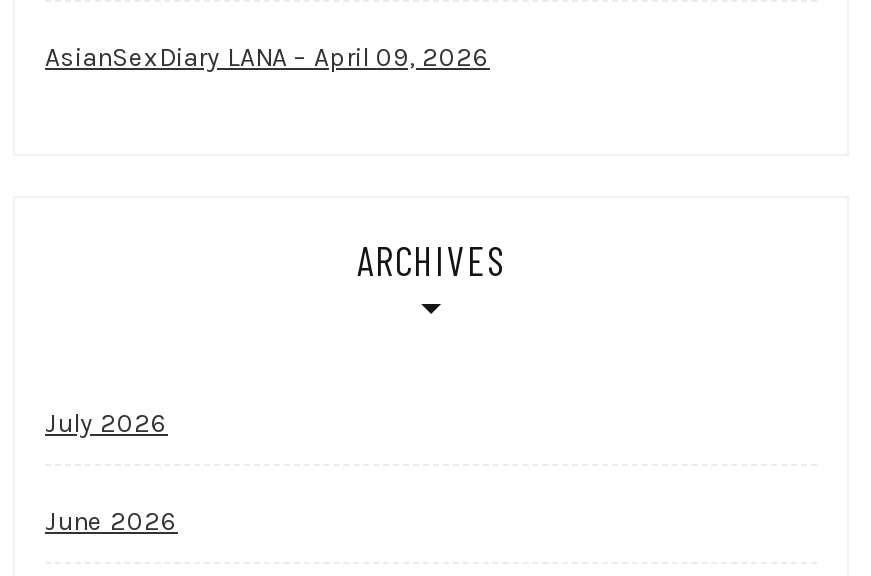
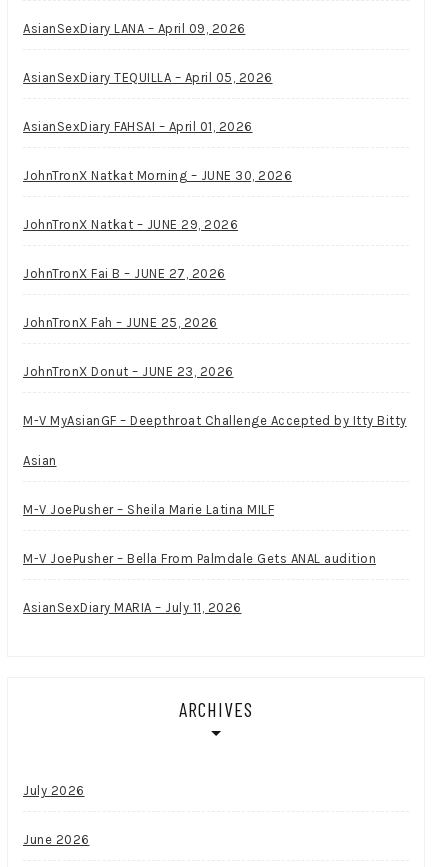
+ AsianSexDiary TEQUILLA – April 05, 2026
+ AsianSexDiary FAHSAI – April 01, 2026
+ JohnTronX Natkat Morning – JUNE 30, 2026
+ JohnTronX Natkat – JUNE 29, 2026
+ JohnTronX Fai B – JUNE 27, 2026
+ JohnTronX Fah – JUNE 25, 2026
+ JohnTronX Donut – JUNE 23, 2026
+ M-V MyAsianGF – Deepthroat Challenge Accepted by Itty Bitty
+ Asian
+ M-V JoePusher – Sheila Marie Latina MILF
+ M-V JoePusher – Bella From Palmdale Gets ANAL audition
+ AsianSexDiary MARIA – July 11, 2026
